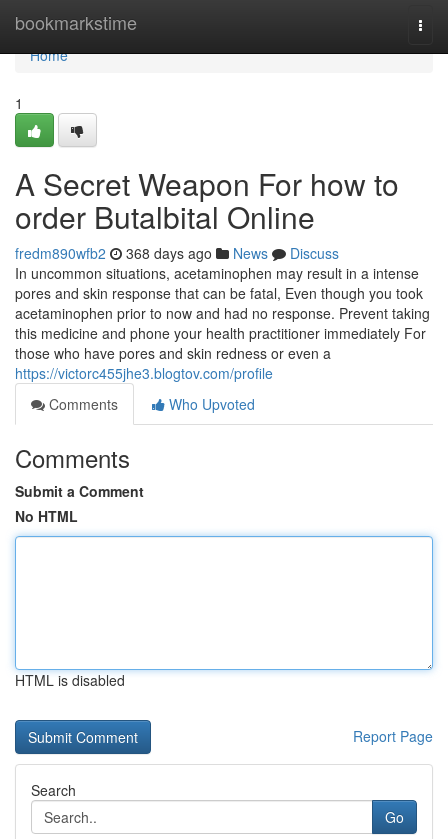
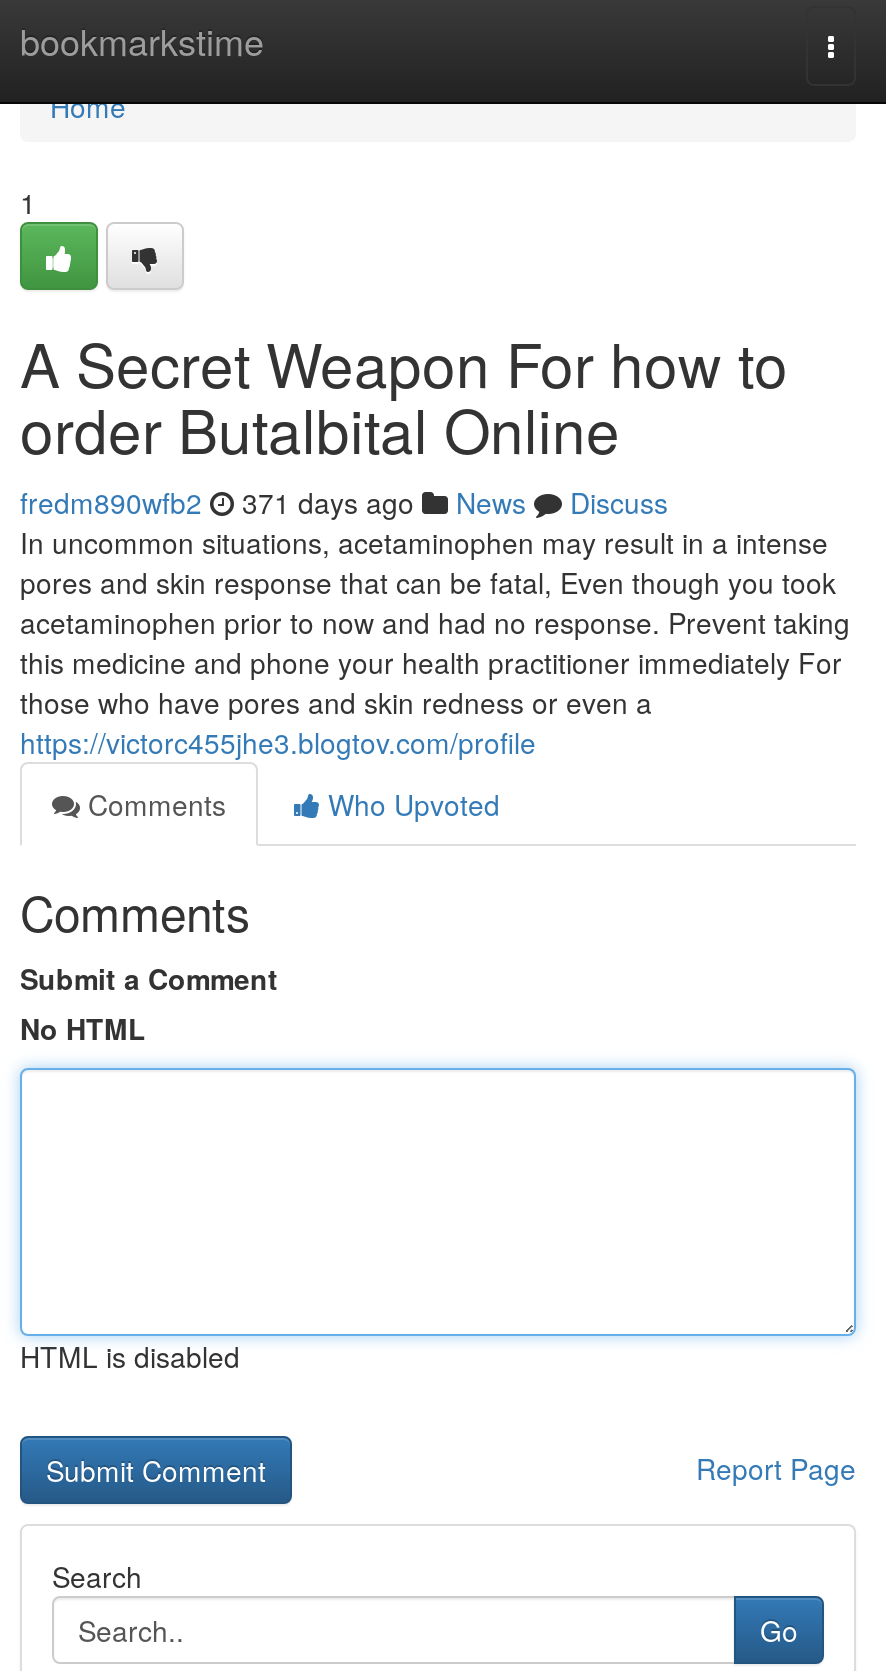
- fredm890wfb2 368 days ago News Discuss
+ fredm890wfb2 371 days ago News Discuss
